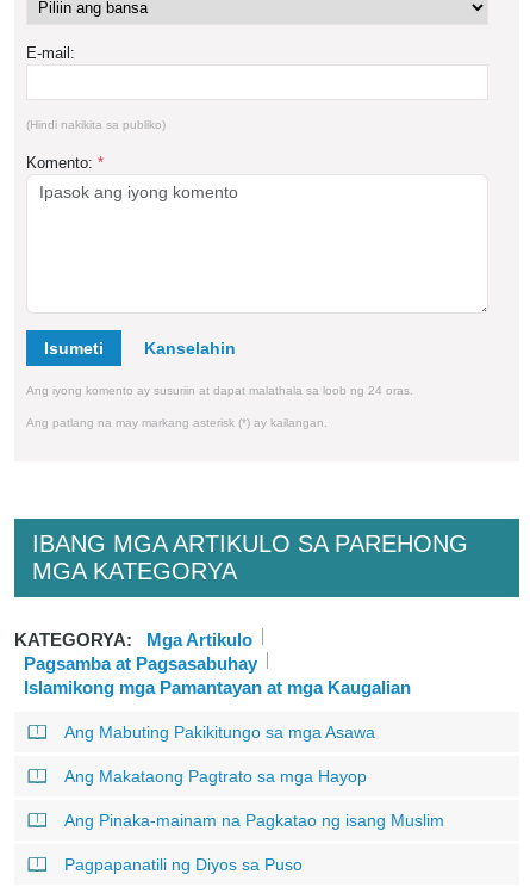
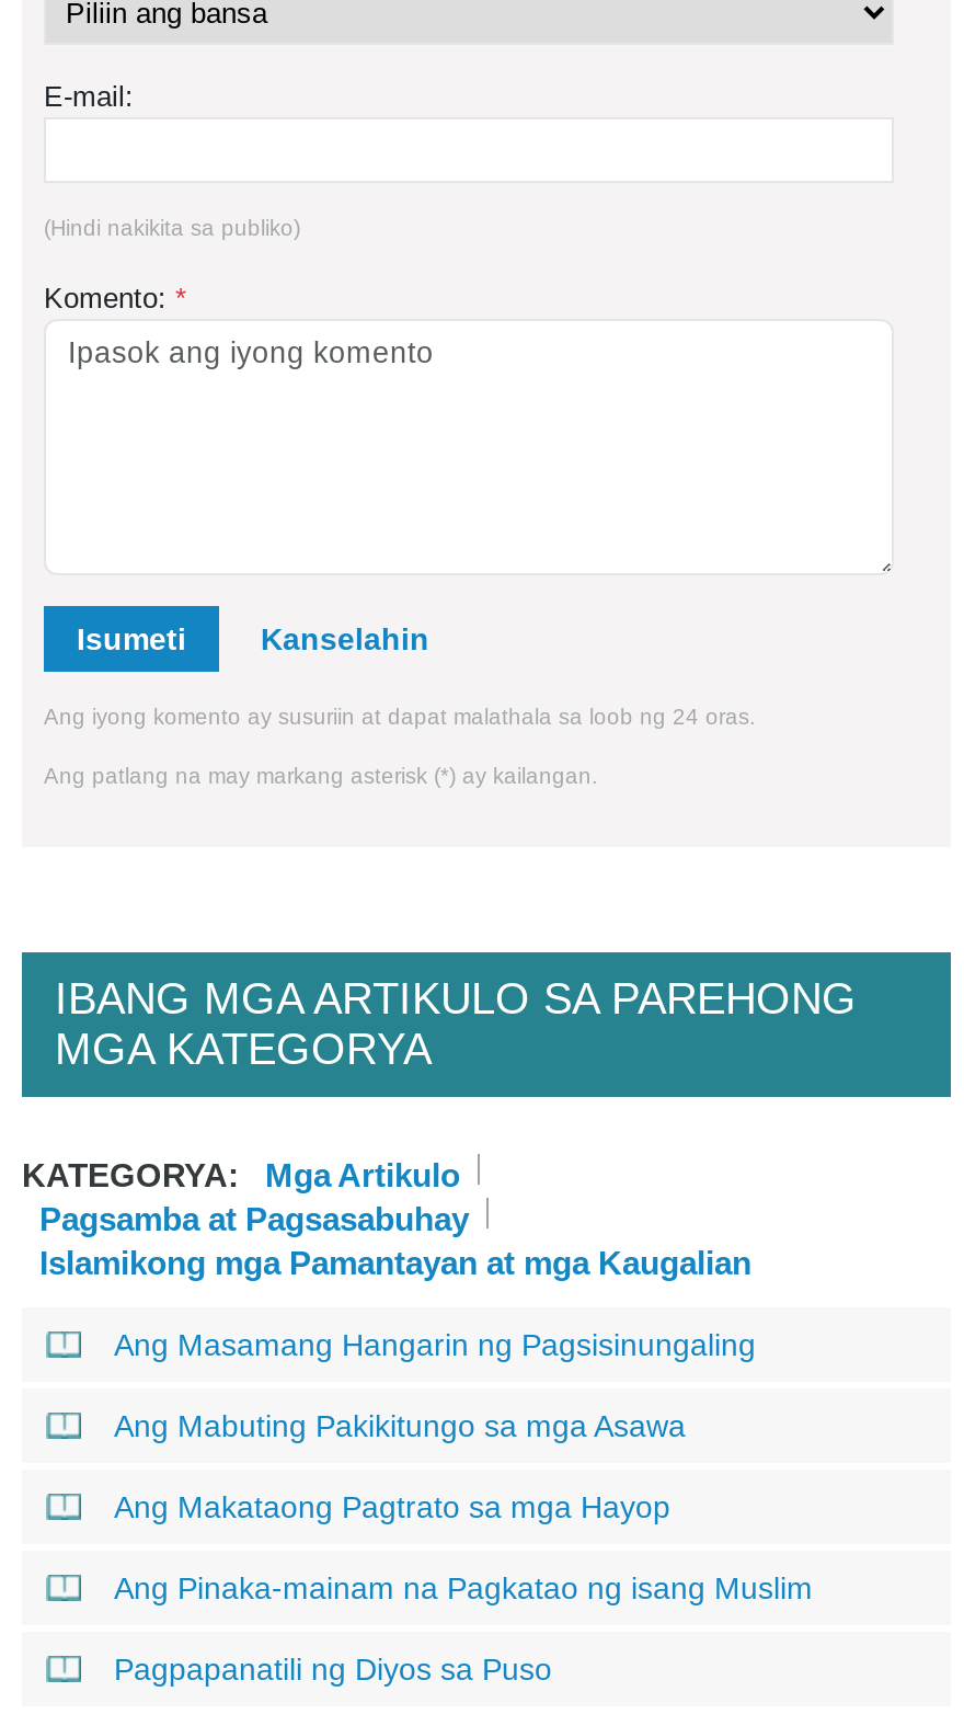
+ Ang Masamang Hangarin ng Pagsisinungaling
